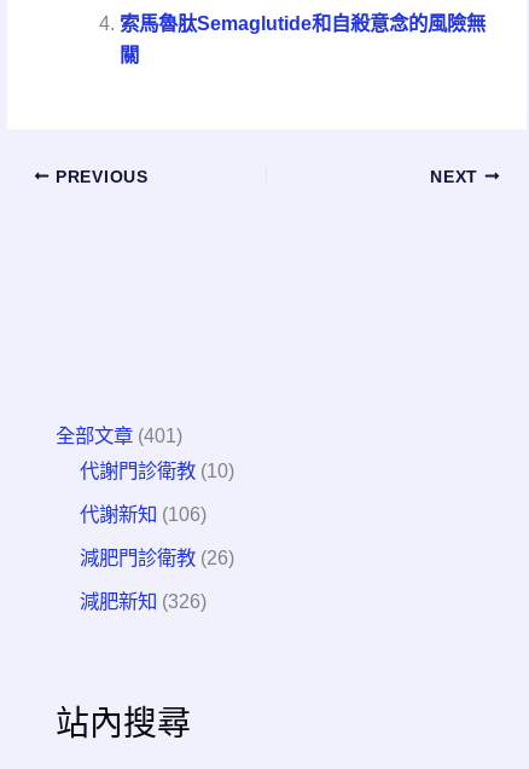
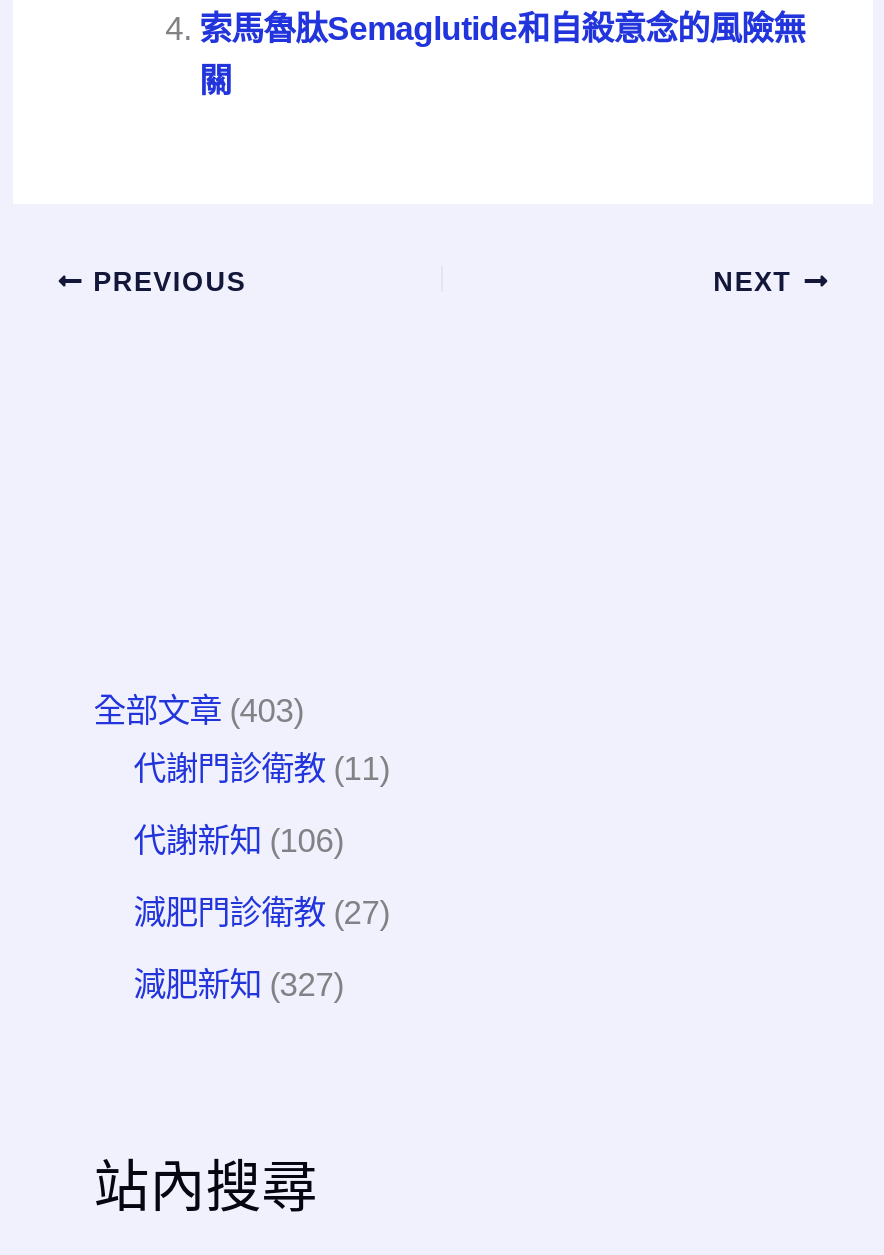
- 全部文章(401)
+ 全部文章(403)

- 代謝門診衛教(10)
+ 代謝門診衛教(11)

- 減肥門診衛教(26)
+ 減肥門診衛教(27)

- 減肥新知(326)
+ 減肥新知(327)
